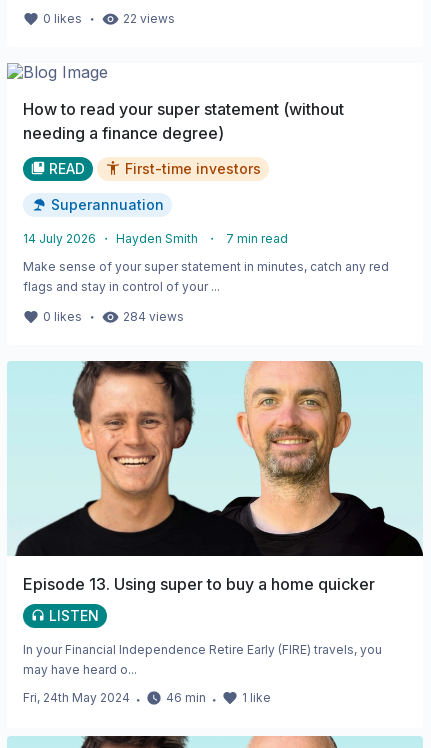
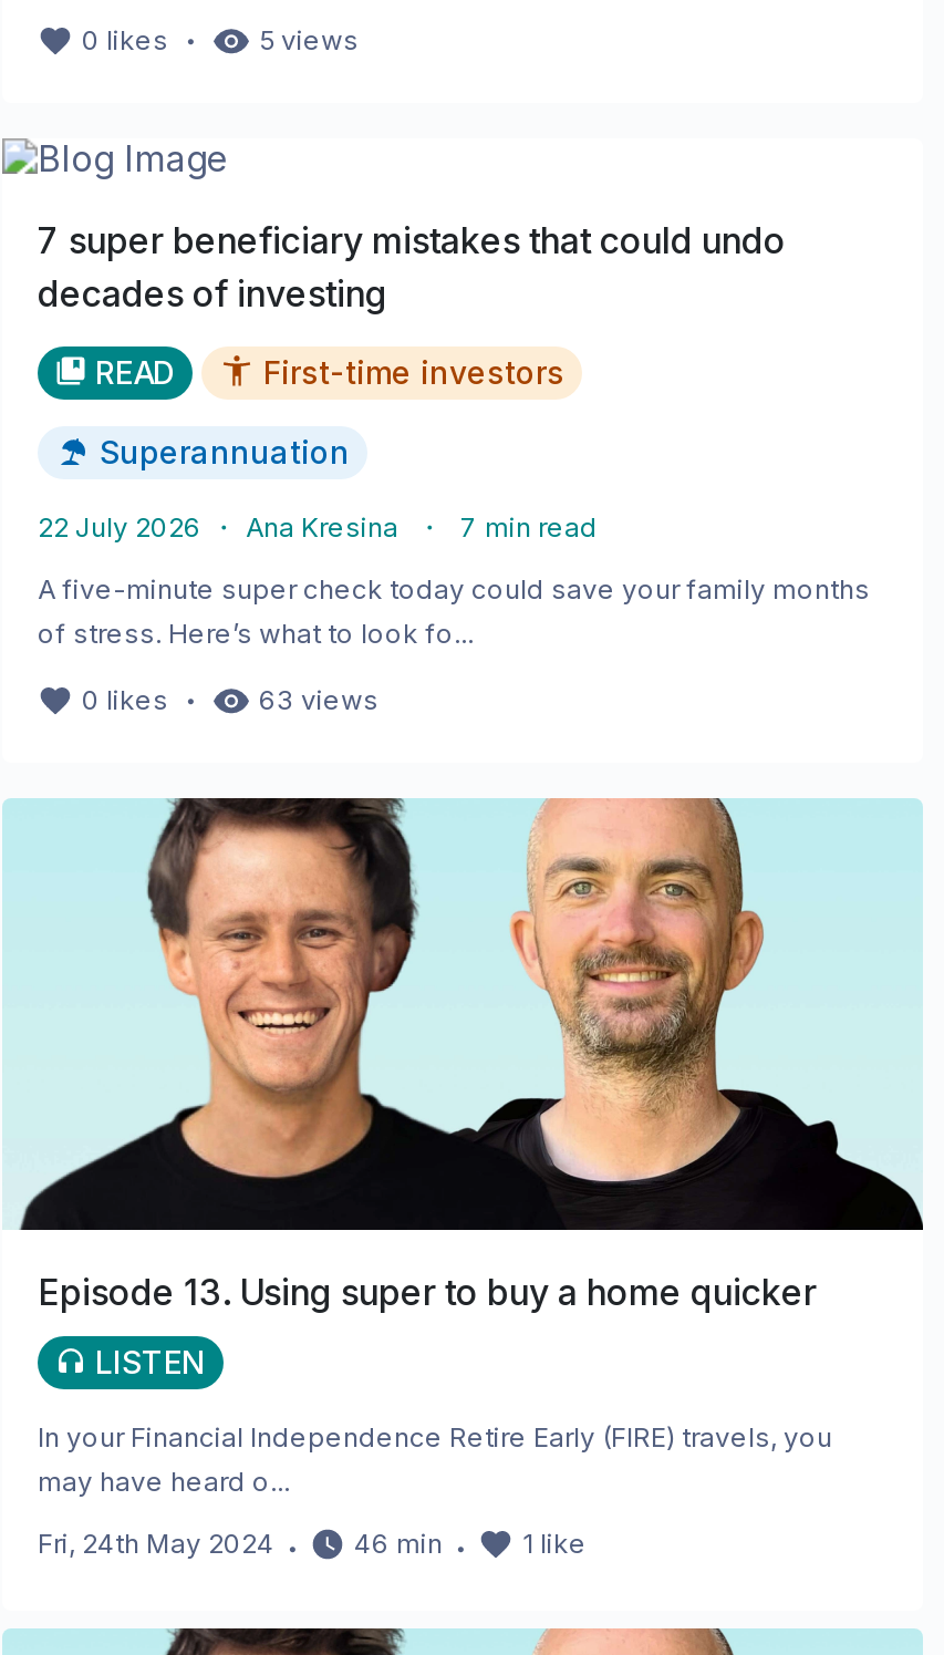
- 0 likes ・ 22 views
+ 0 likes ・ 5 views

- How to read your super statement (without
- needing a finance degree)
+ 7 super beneficiary mistakes that could undo
+ decades of investing

- 14 July 2026 ・ Hayden Smith ・ 7 min read
+ 22 July 2026 ・ Ana Kresina ・ 7 min read

- Make sense of your super statement in minutes, catch any red
- flags and stay in control of your ...
+ A five-minute super check today could save your family months
+ of stress. Here’s what to look fo...

- 0 likes ・ 284 views
+ 0 likes ・ 63 views
